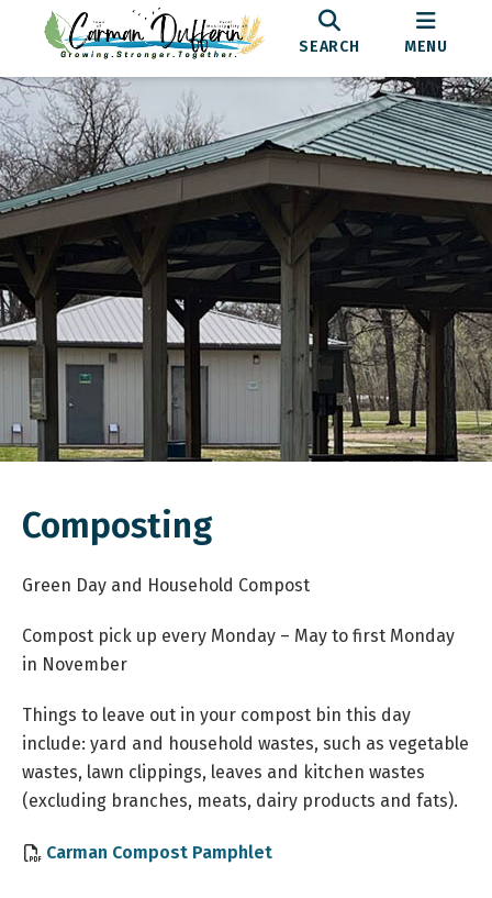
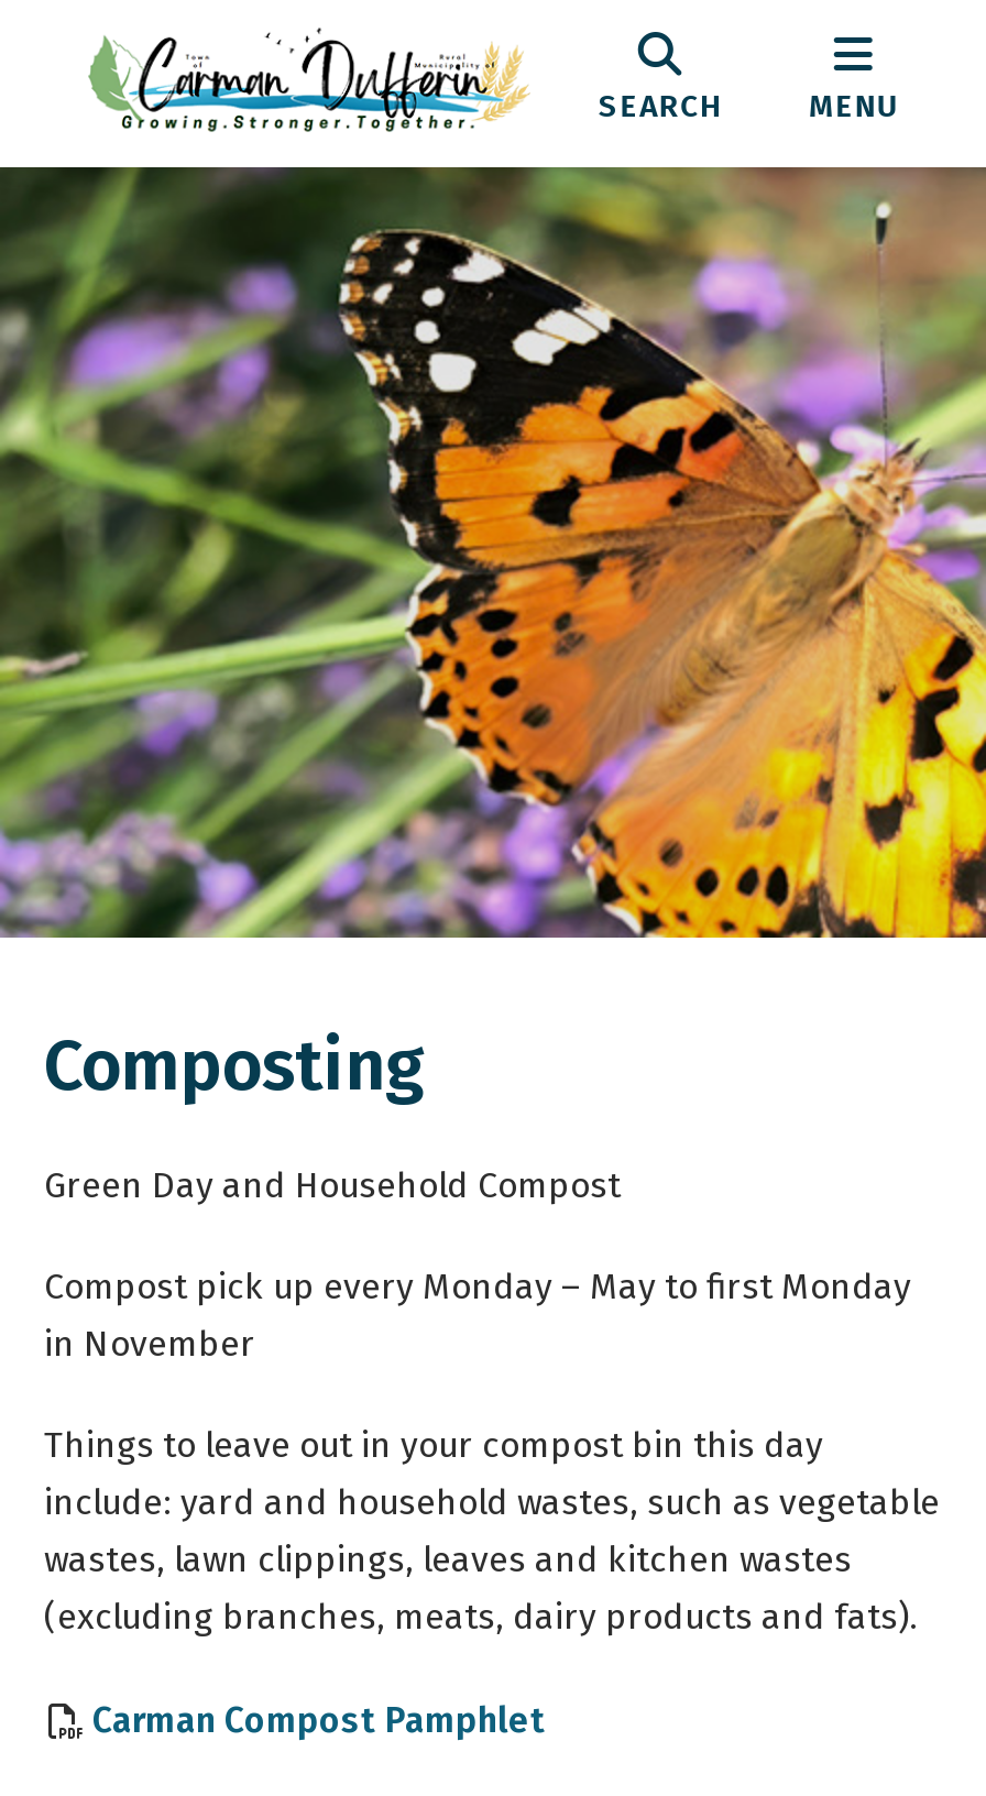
- [image]
+ [image]
